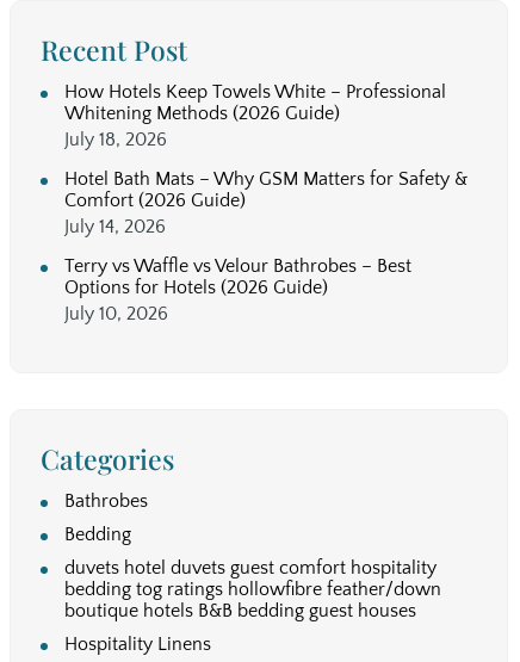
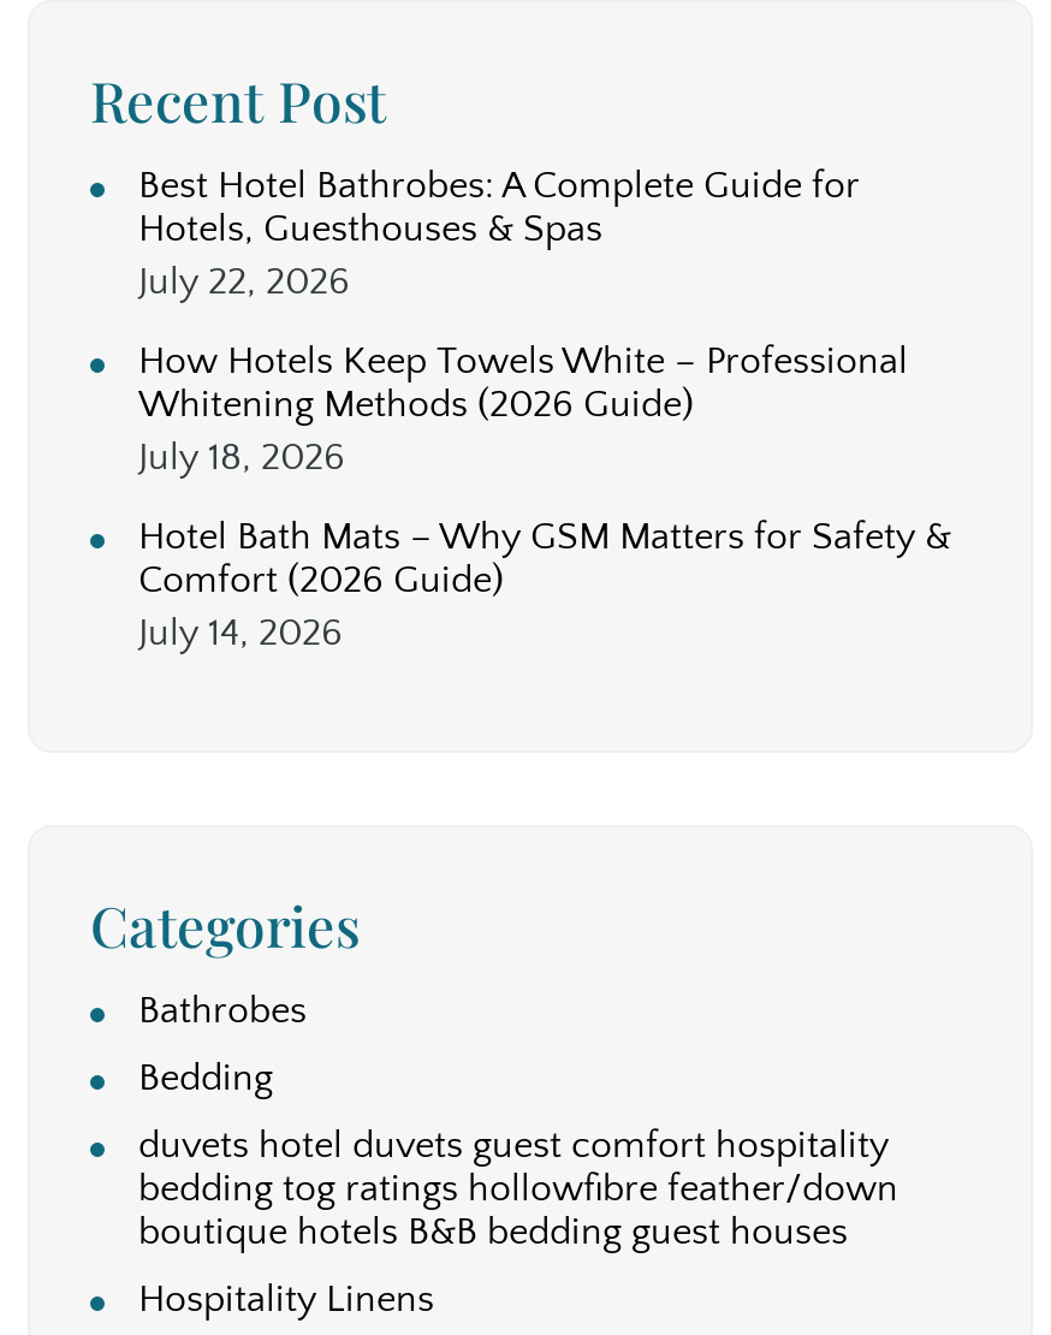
+ Best Hotel Bathrobes: A Complete Guide for
+ Hotels, Guesthouses & Spas
+ July 22, 2026

moved down: How Hotels Keep Towels White – Professional | Whitening Methods (2026 Guide) | July 18, 2026 | Hotel Bath Mats – Why GSM Matters for Safety & | Comfort (2026 Guide) | July 14, 2026

- Terry vs Waffle vs Velour Bathrobes – Best
- Options for Hotels (2026 Guide)
- July 10, 2026
